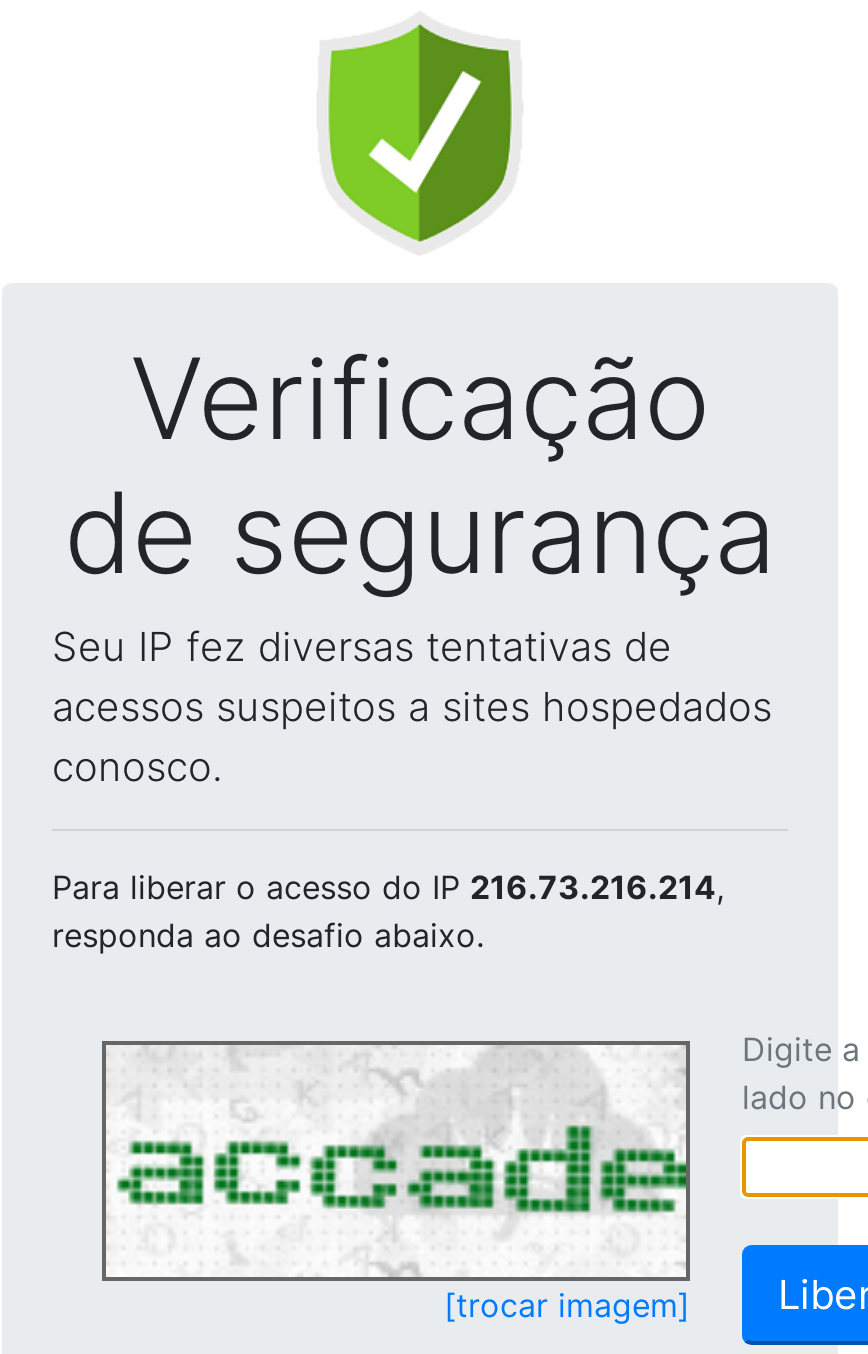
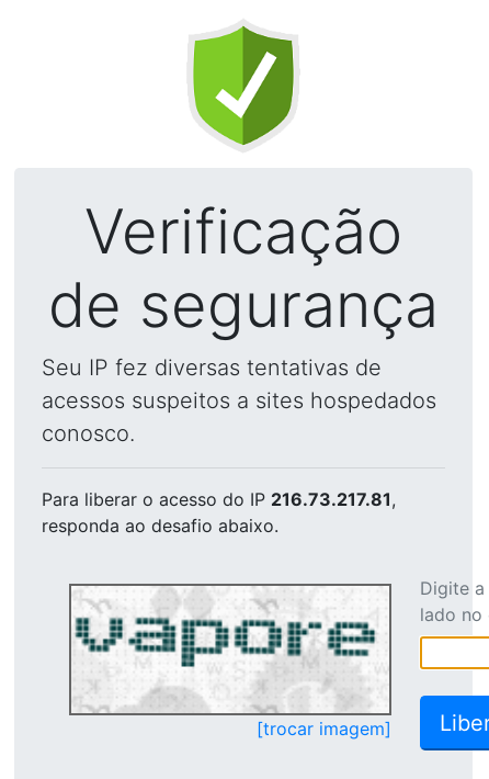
- Para liberar o acesso do IP 216.73.216.214,
+ Para liberar o acesso do IP 216.73.217.81,

- [image]
+ [image]
